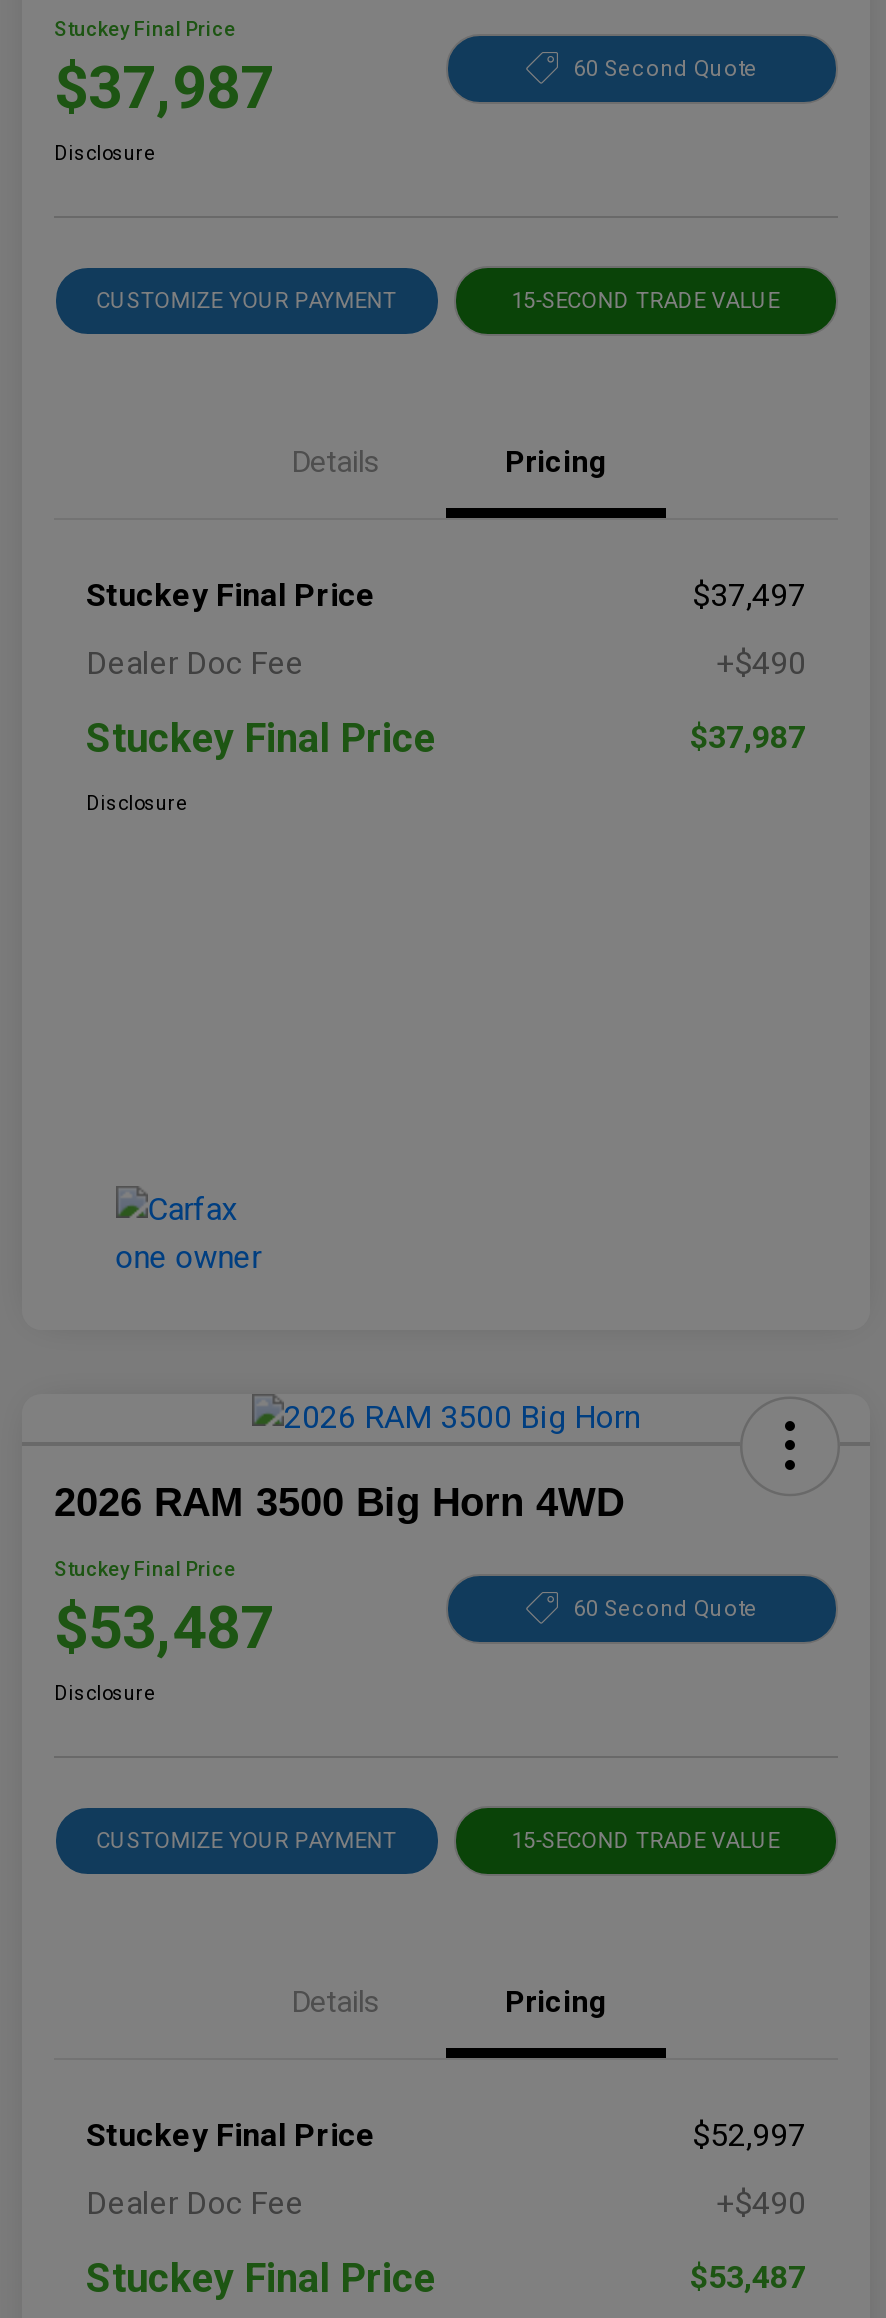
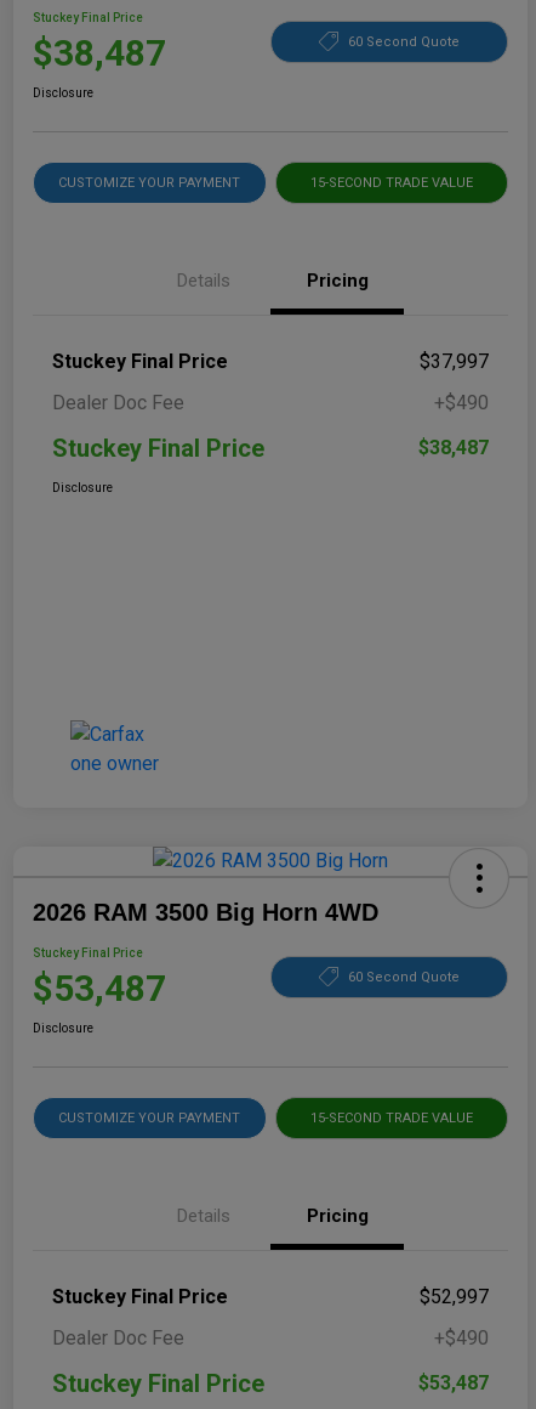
- $37,987
+ $38,487

- $37,497
+ $37,997

- $37,987
+ $38,487
